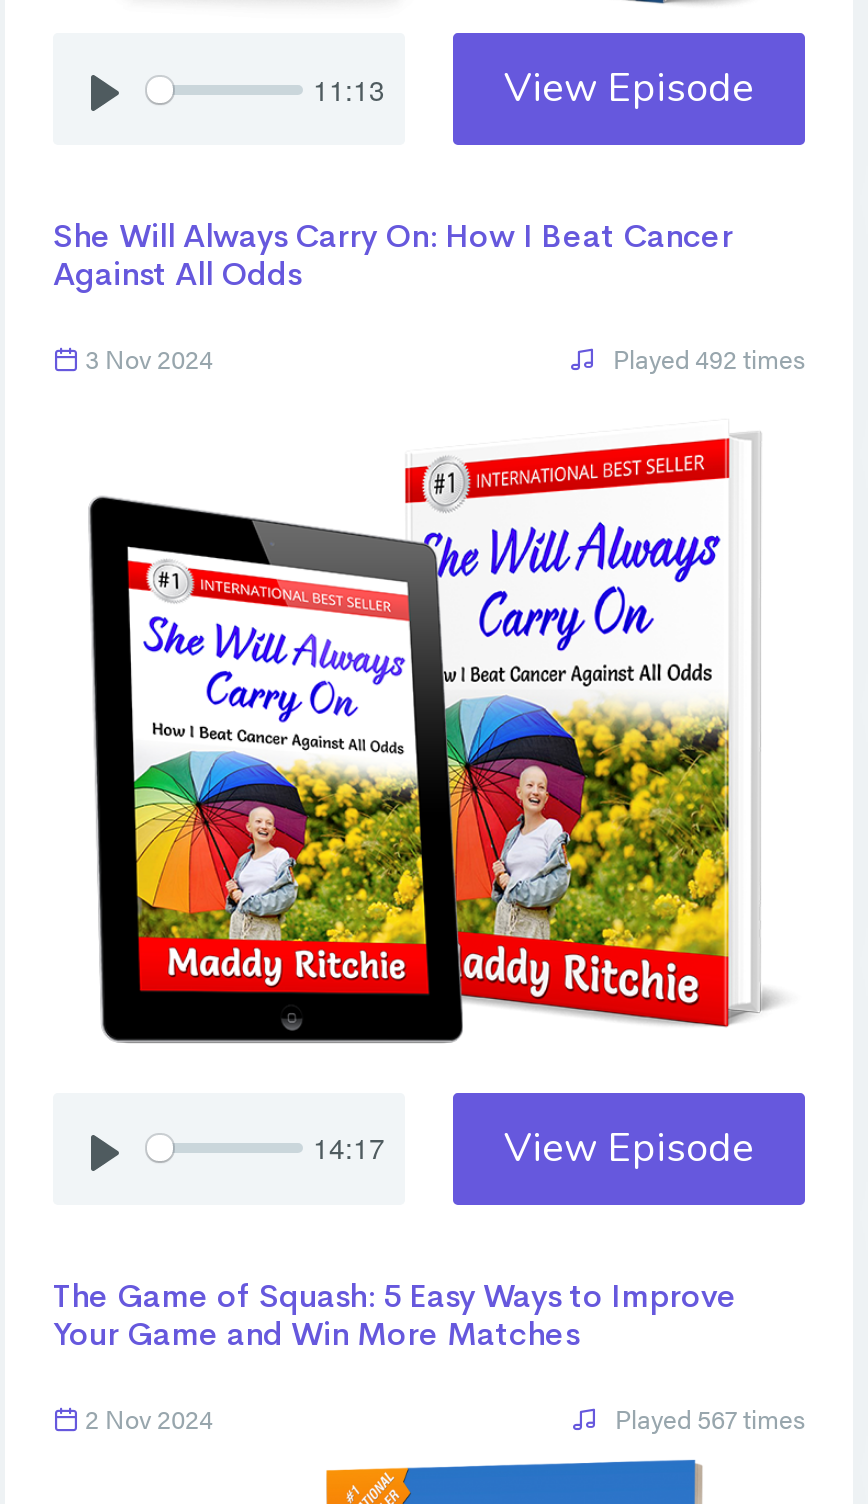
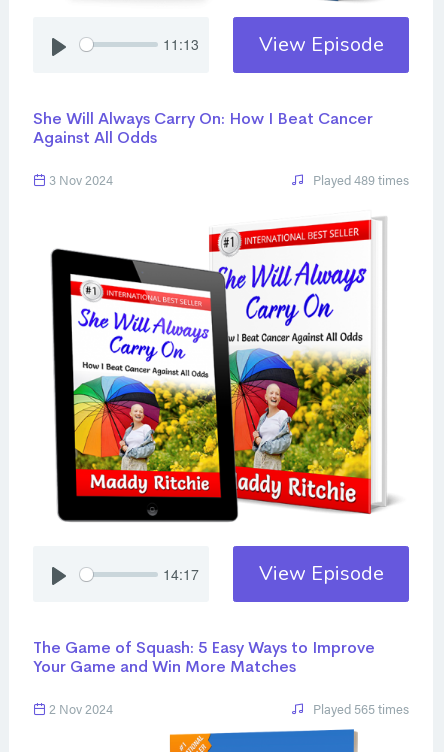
- Played 492 times
+ Played 489 times

- Played 567 times
+ Played 565 times
